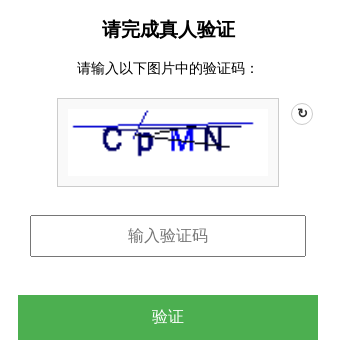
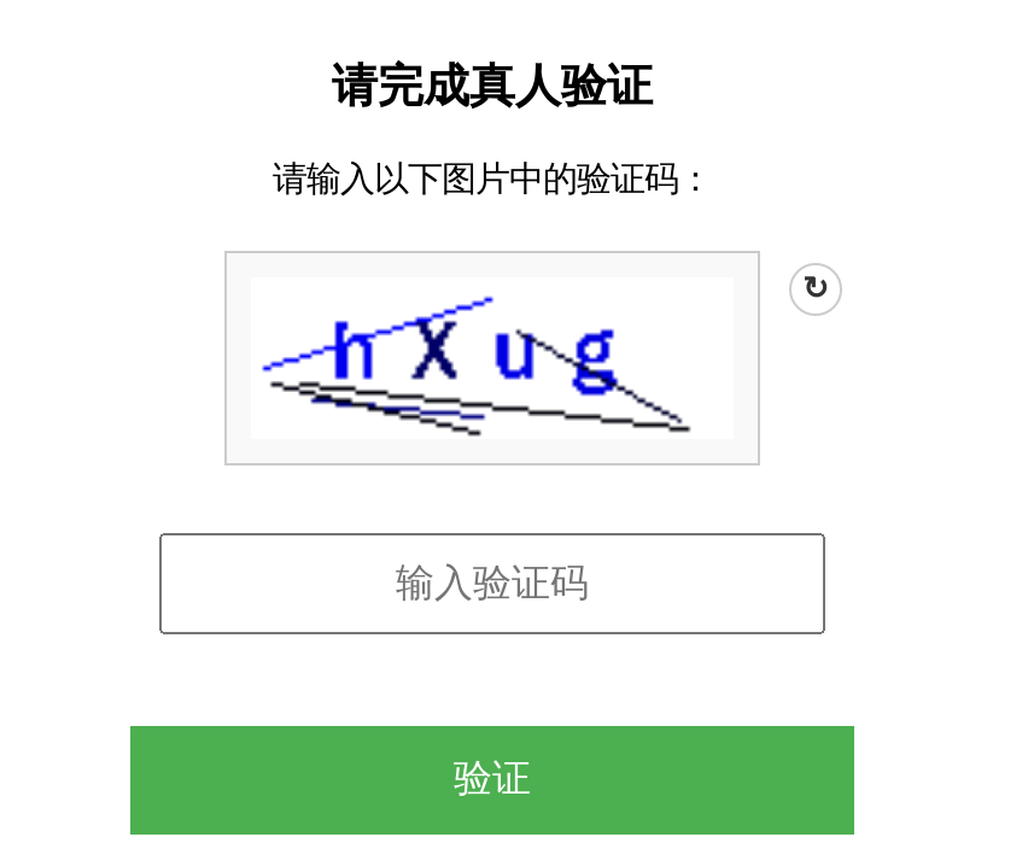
- [image]
+ [image]
